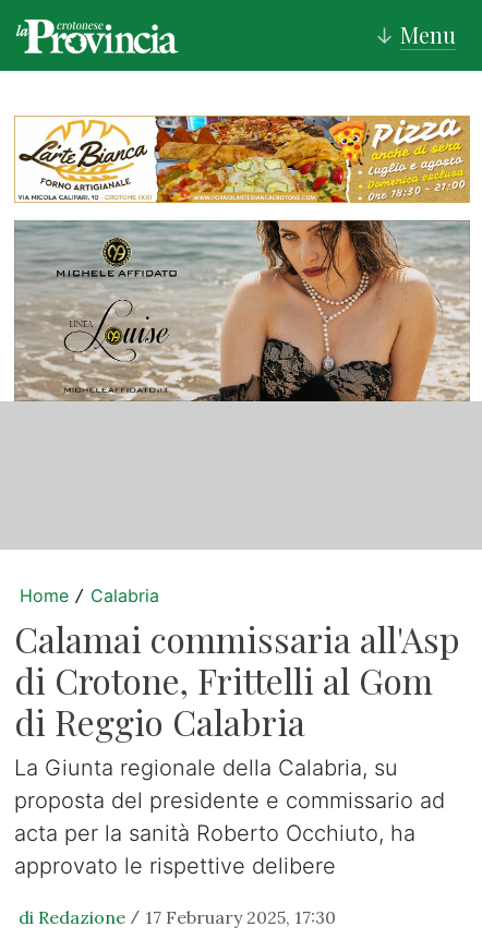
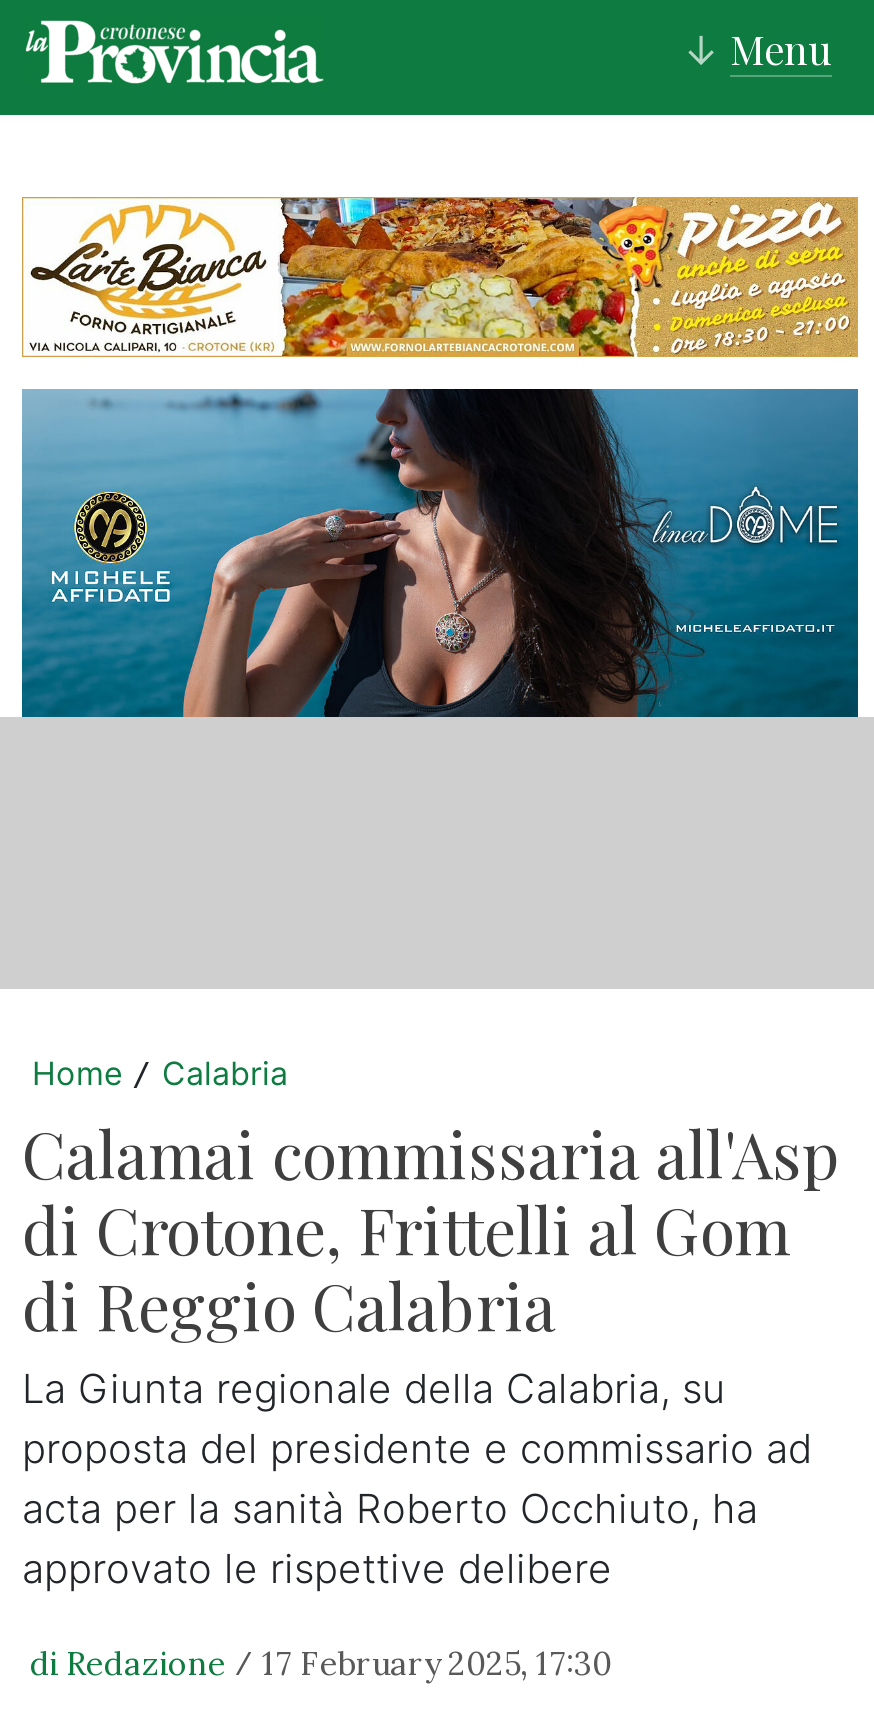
- [image]
+ [image]
